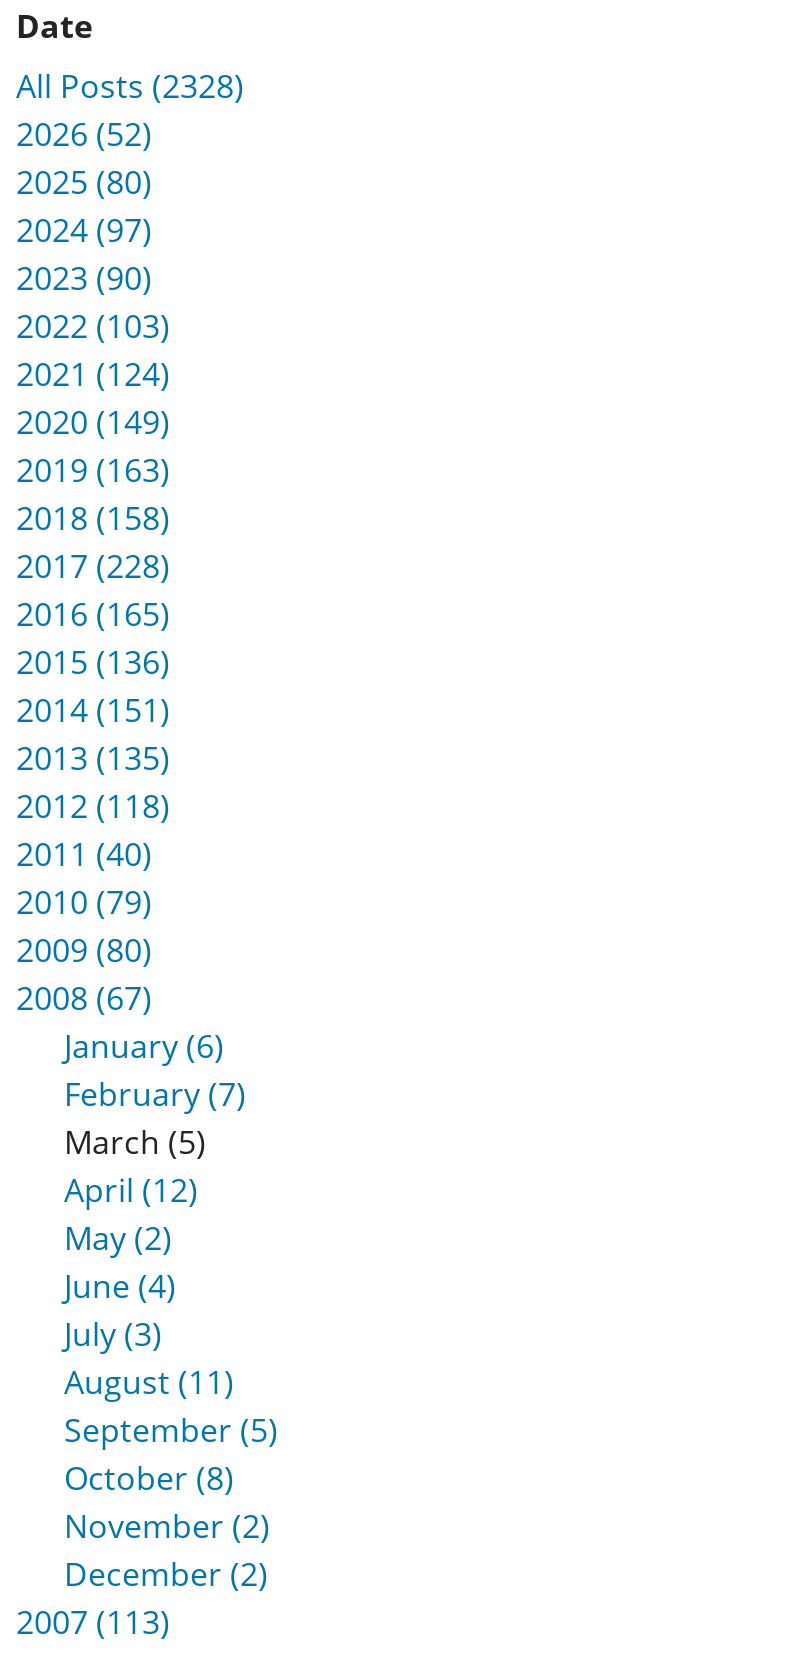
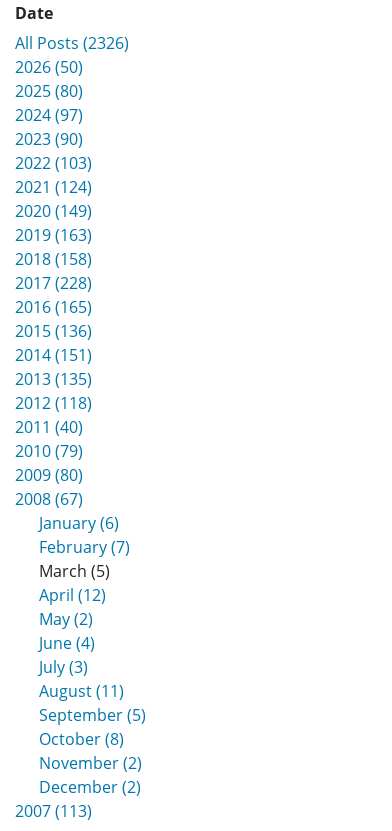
- All Posts (2328)
+ All Posts (2326)

- 2026 (52)
+ 2026 (50)
